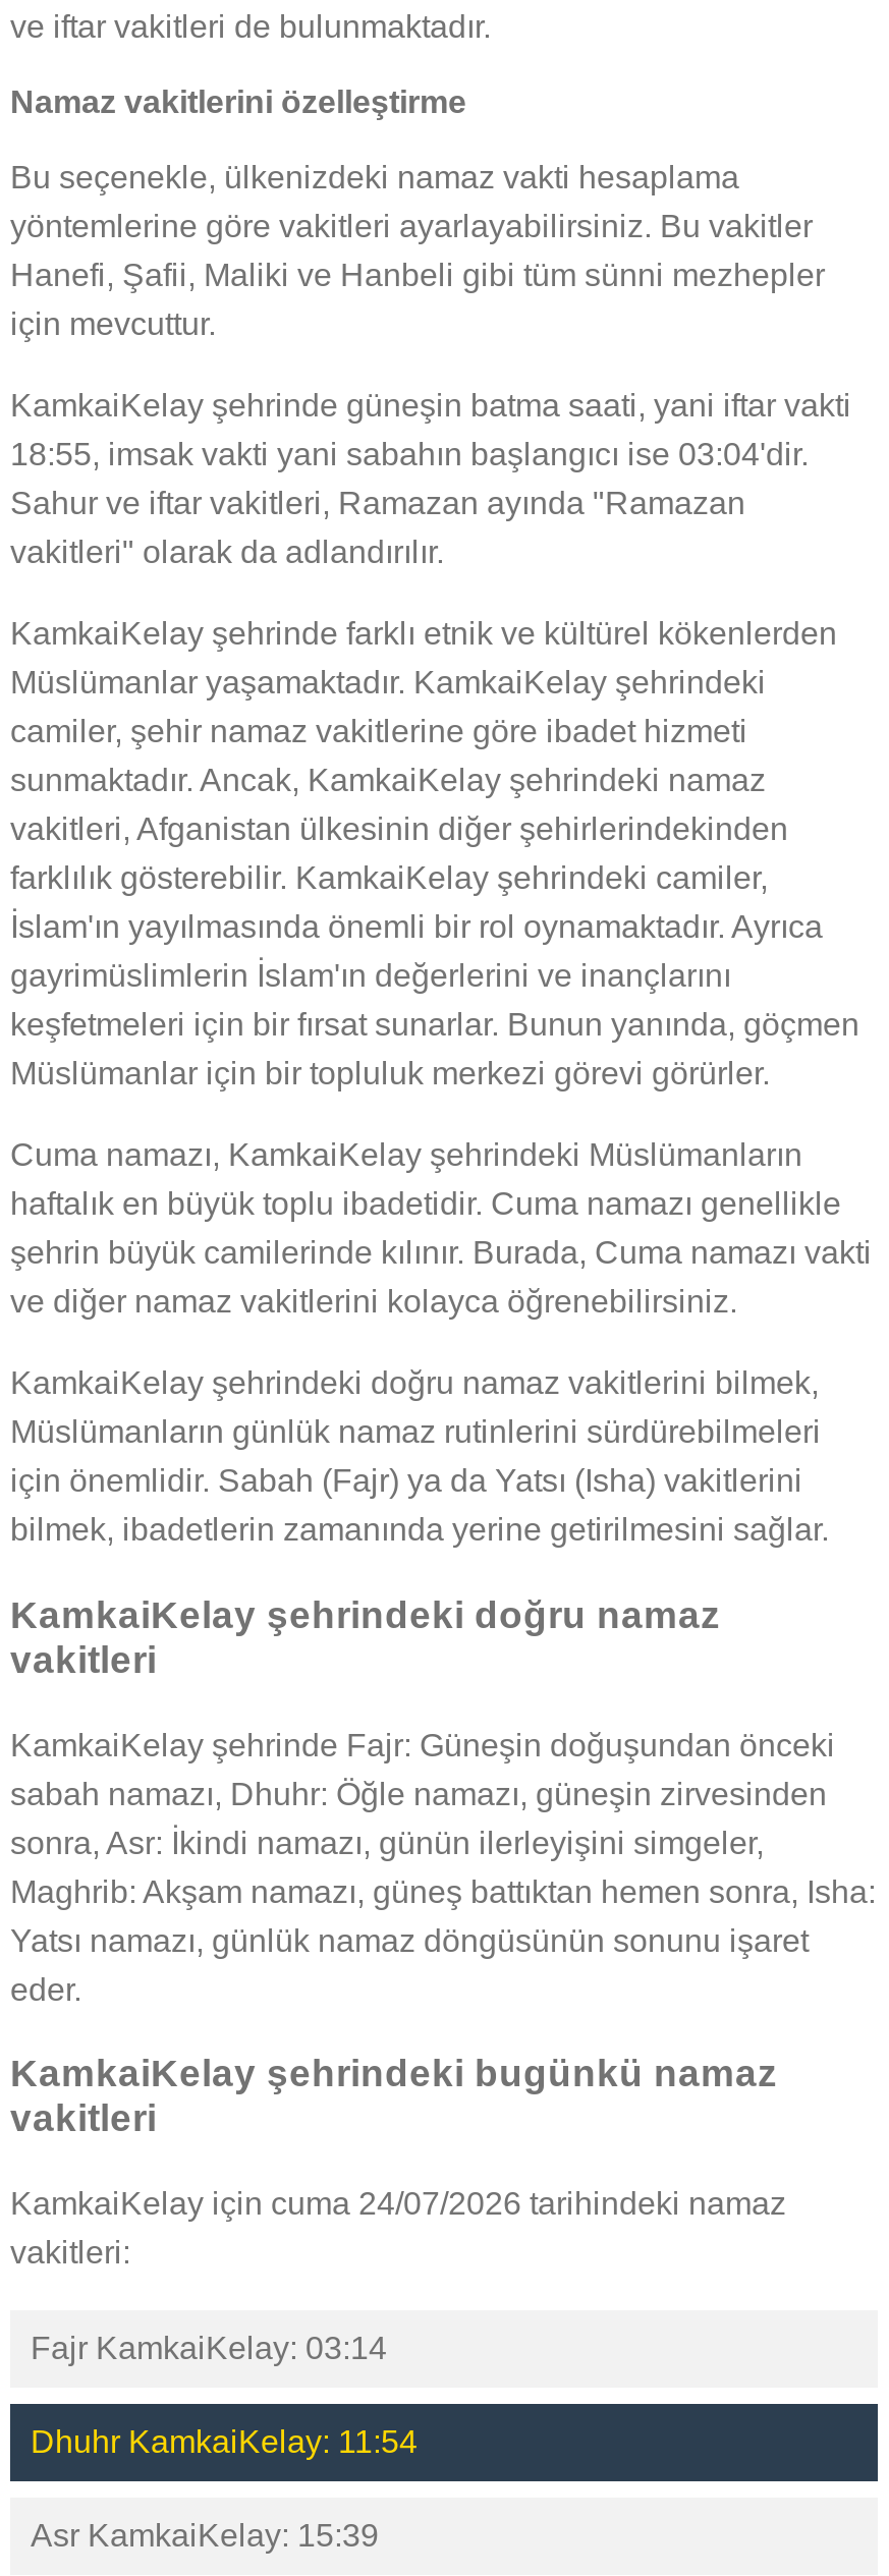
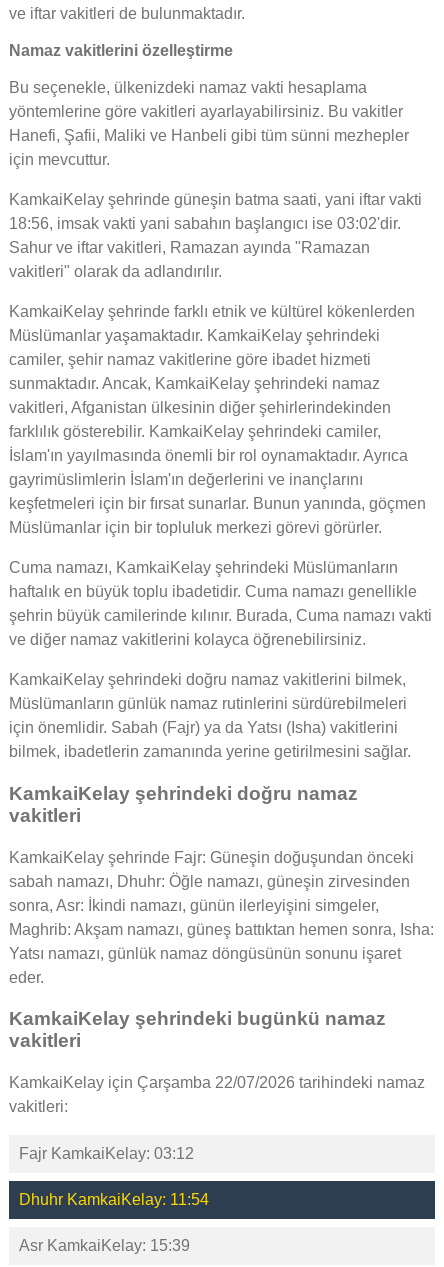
- 18:55, imsak vakti yani sabahın başlangıcı ise 03:04'dir.
+ 18:56, imsak vakti yani sabahın başlangıcı ise 03:02'dir.

- KamkaiKelay için cuma 24/07/2026 tarihindeki namaz
+ KamkaiKelay için Çarşamba 22/07/2026 tarihindeki namaz

- Fajr KamkaiKelay: 03:14
+ Fajr KamkaiKelay: 03:12
